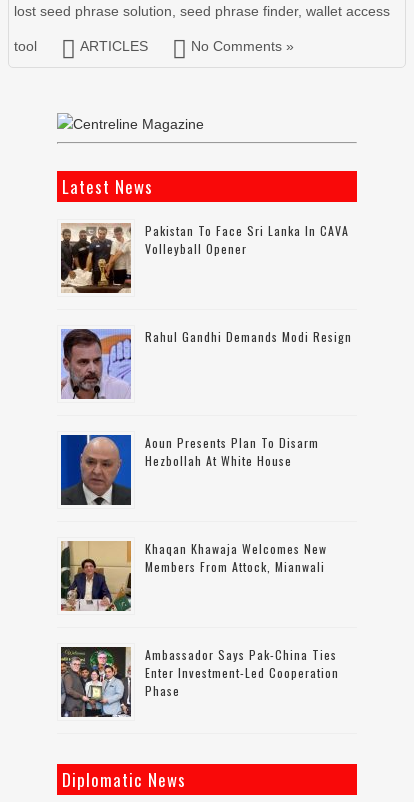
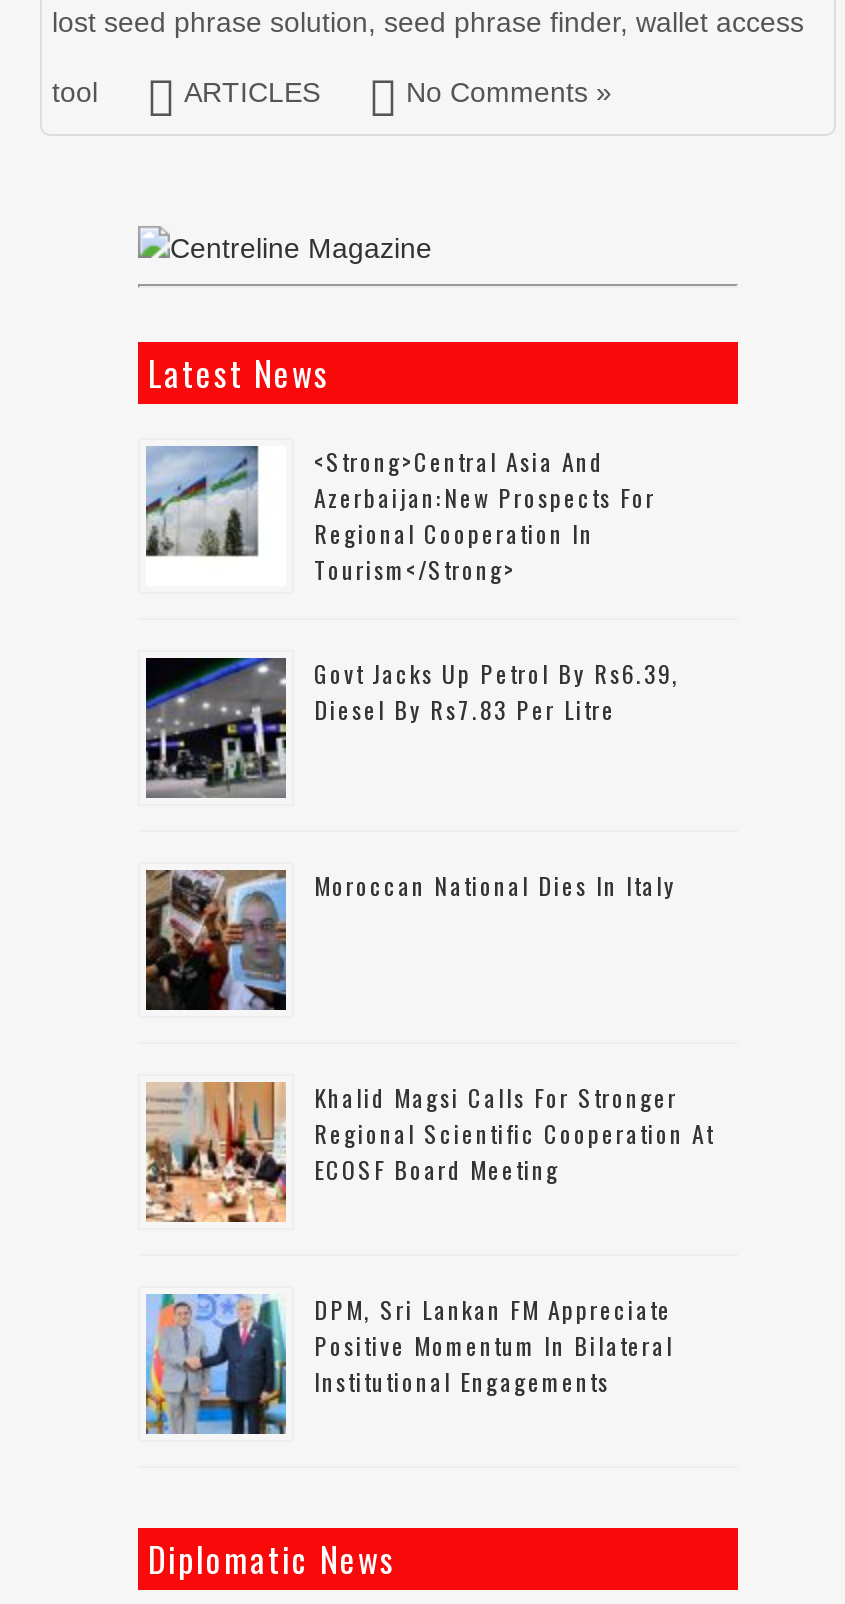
- [image]
- Pakistan To Face Sri Lanka In CAVA
- Volleyball Opener
+ [image]
+ <strong>Central Asia And
+ Azerbaijan:New Prospects For
+ Regional Cooperation In
+ Tourism</strong>

- [image]
- Rahul Gandhi Demands Modi Resign
+ [image]
+ Govt Jacks Up Petrol By Rs6.39,
+ Diesel By Rs7.83 Per Litre

- [image]
- Aoun Presents Plan To Disarm
- Hezbollah At White House
+ [image]
+ Moroccan National Dies In Italy

- [image]
- Khaqan Khawaja Welcomes New
- Members From Attock, Mianwali
+ [image]
+ Khalid Magsi Calls For Stronger
+ Regional Scientific Cooperation At
+ ECOSF Board Meeting

- [image]
- Ambassador Says Pak-China Ties
- Enter Investment-Led Cooperation
- Phase
+ [image]
+ DPM, Sri Lankan FM Appreciate
+ Positive Momentum In Bilateral
+ Institutional Engagements
